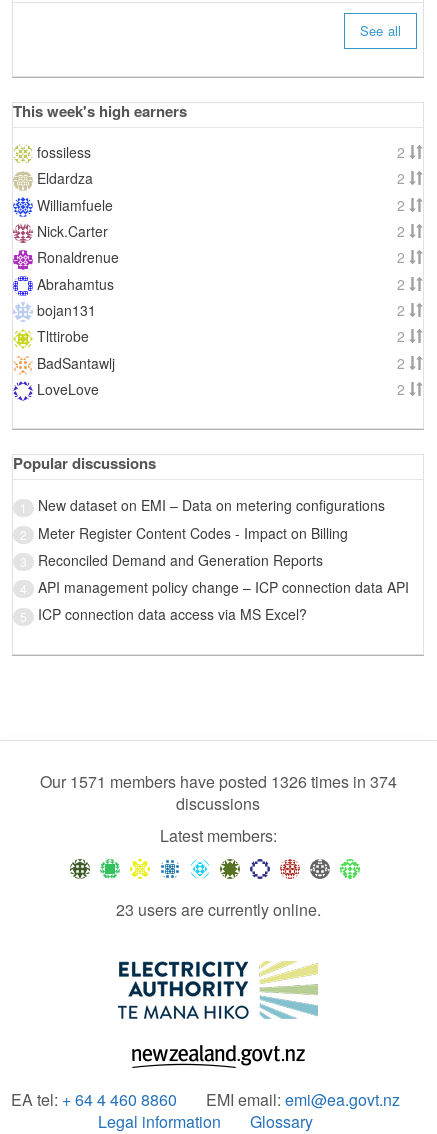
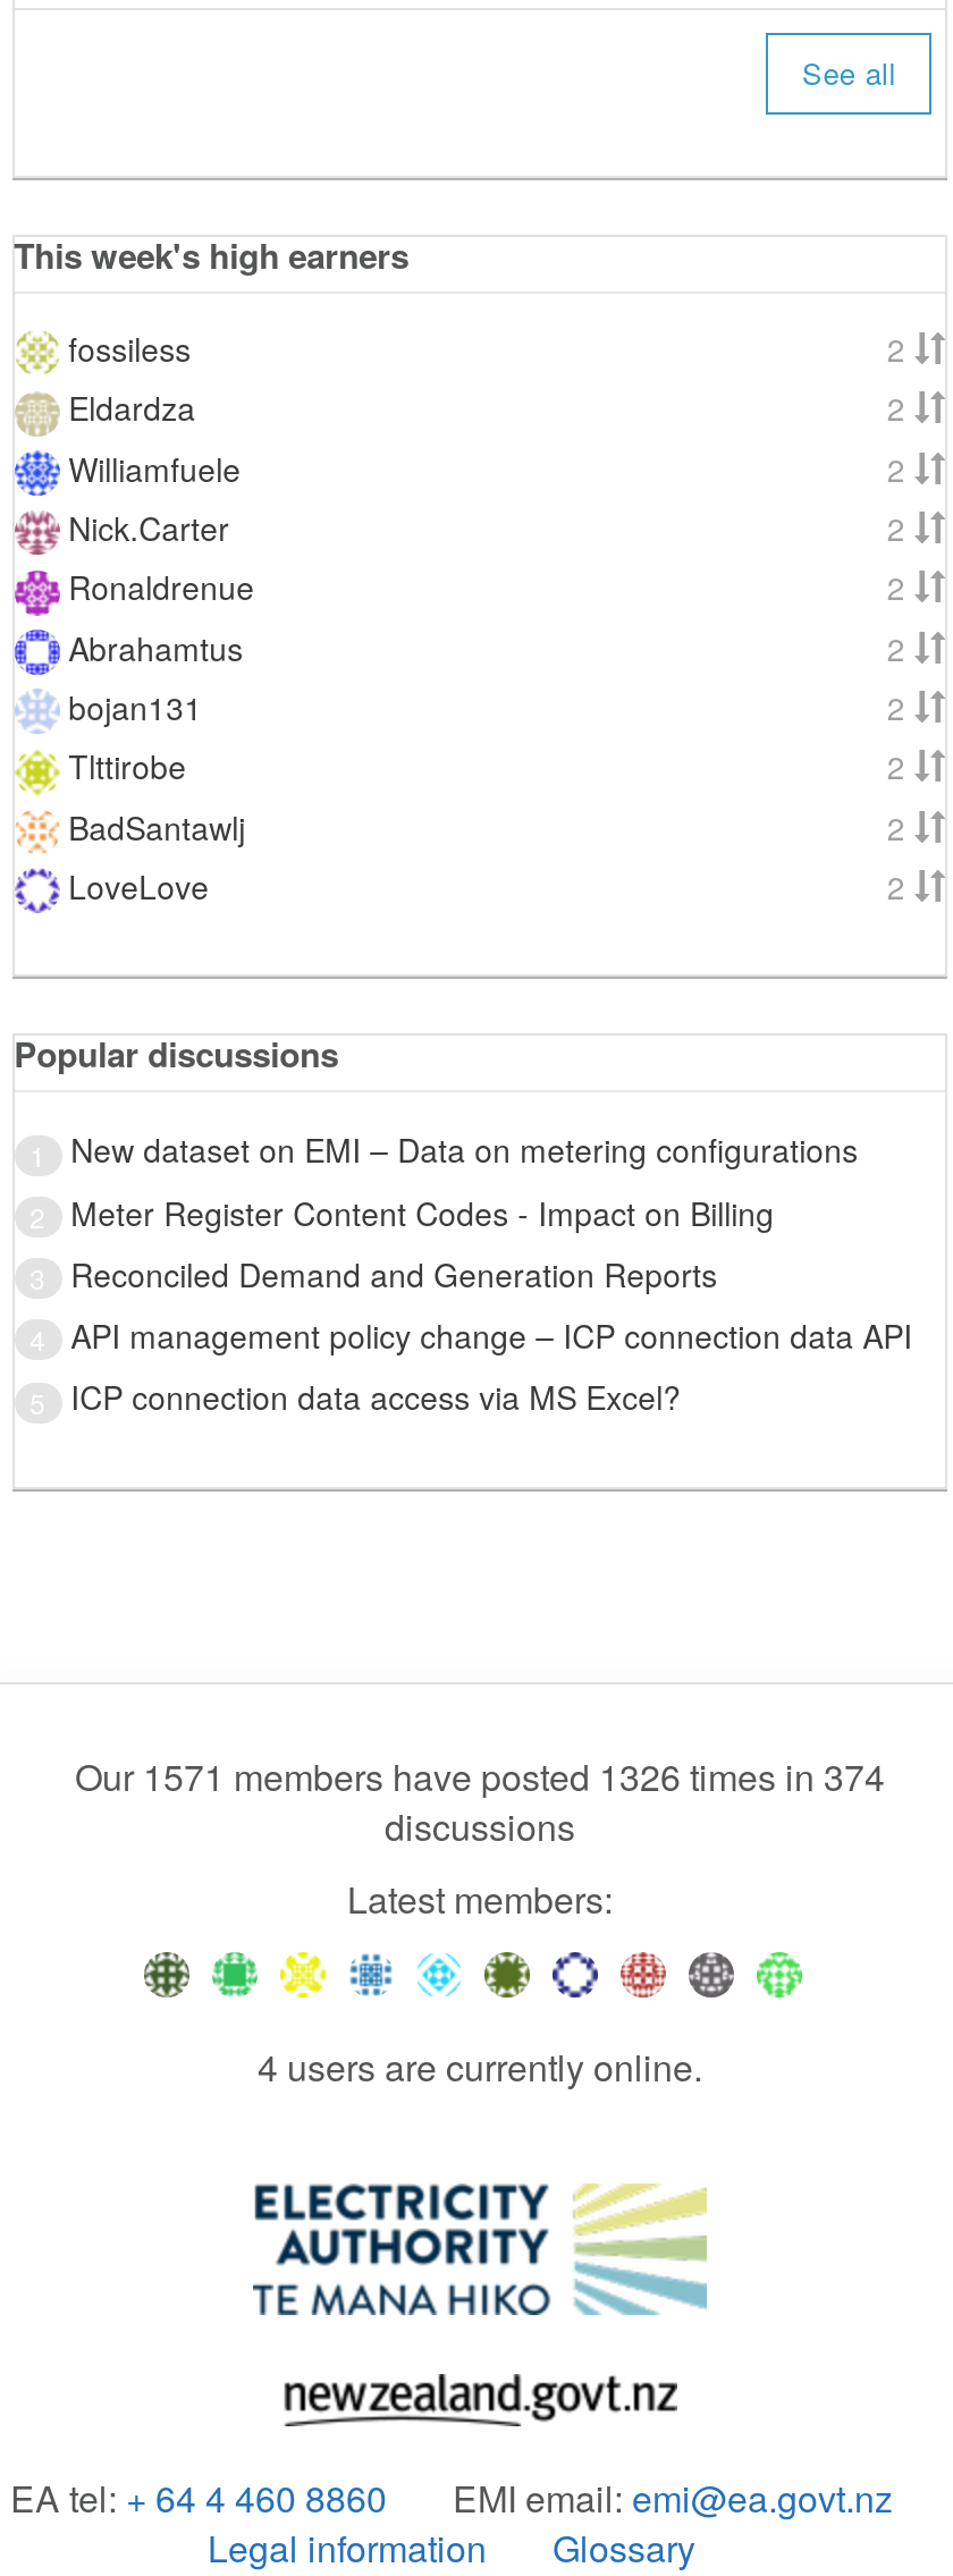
- 23 users are currently online.
+ 4 users are currently online.
